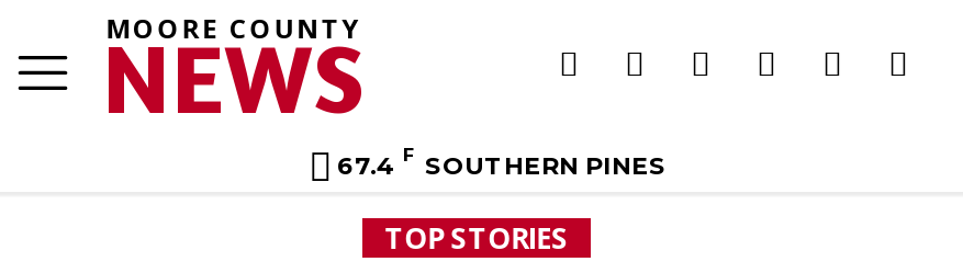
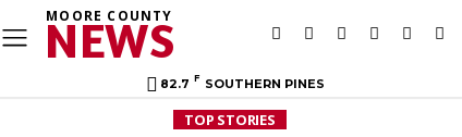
- 67.4 F SOUTHERN PINES
+ 82.7 F SOUTHERN PINES
